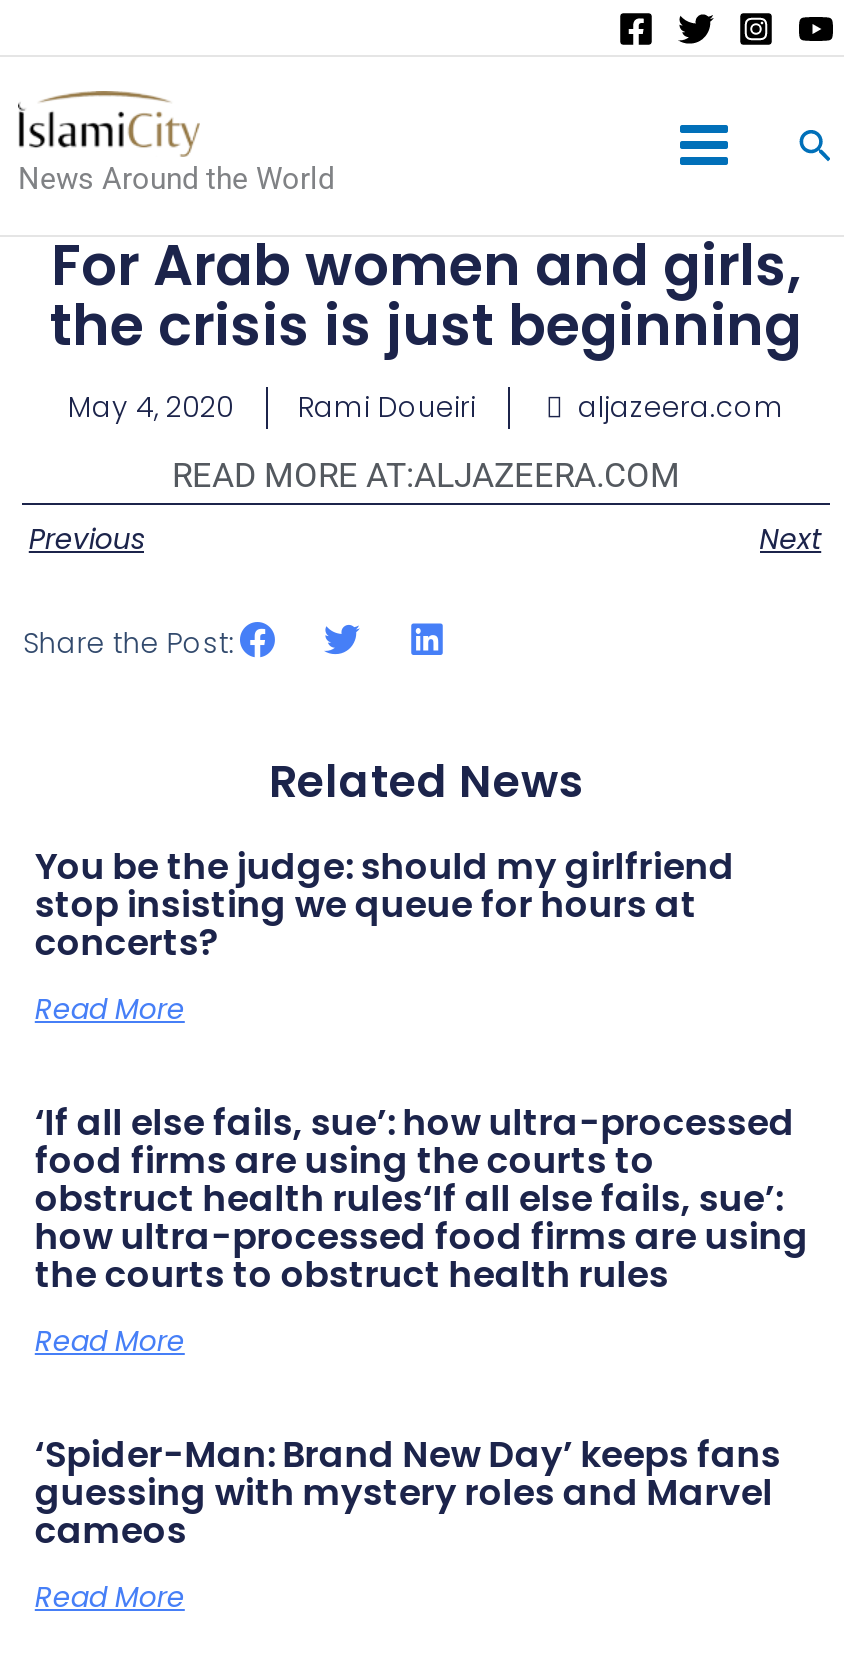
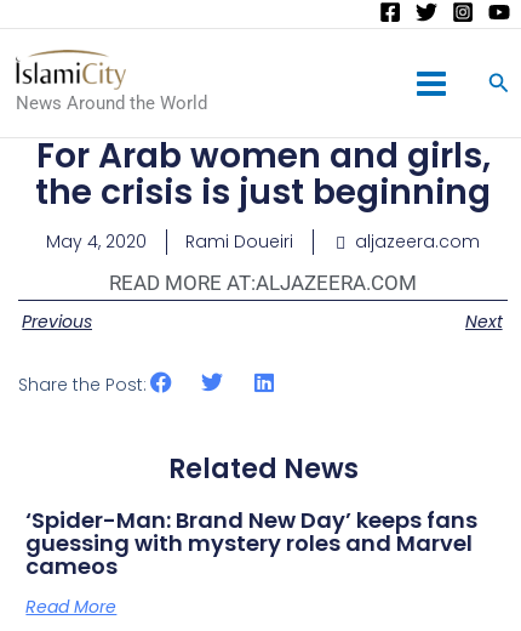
- You be the judge: should my girlfriend
- stop insisting we queue for hours at
- concerts?
- Read More
- ‘If all else fails, sue’: how ultra-processed
- food firms are using the courts to
- obstruct health rules‘If all else fails, sue’:
- how ultra-processed food firms are using
- the courts to obstruct health rules
- Read More
